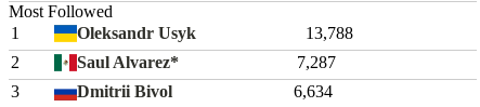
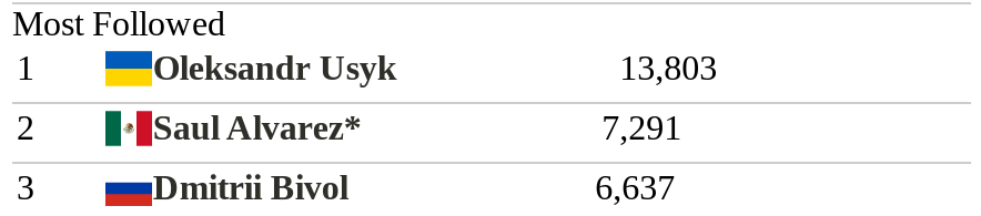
- 13,788
+ 13,803

- 7,287
+ 7,291

- 6,634
+ 6,637
